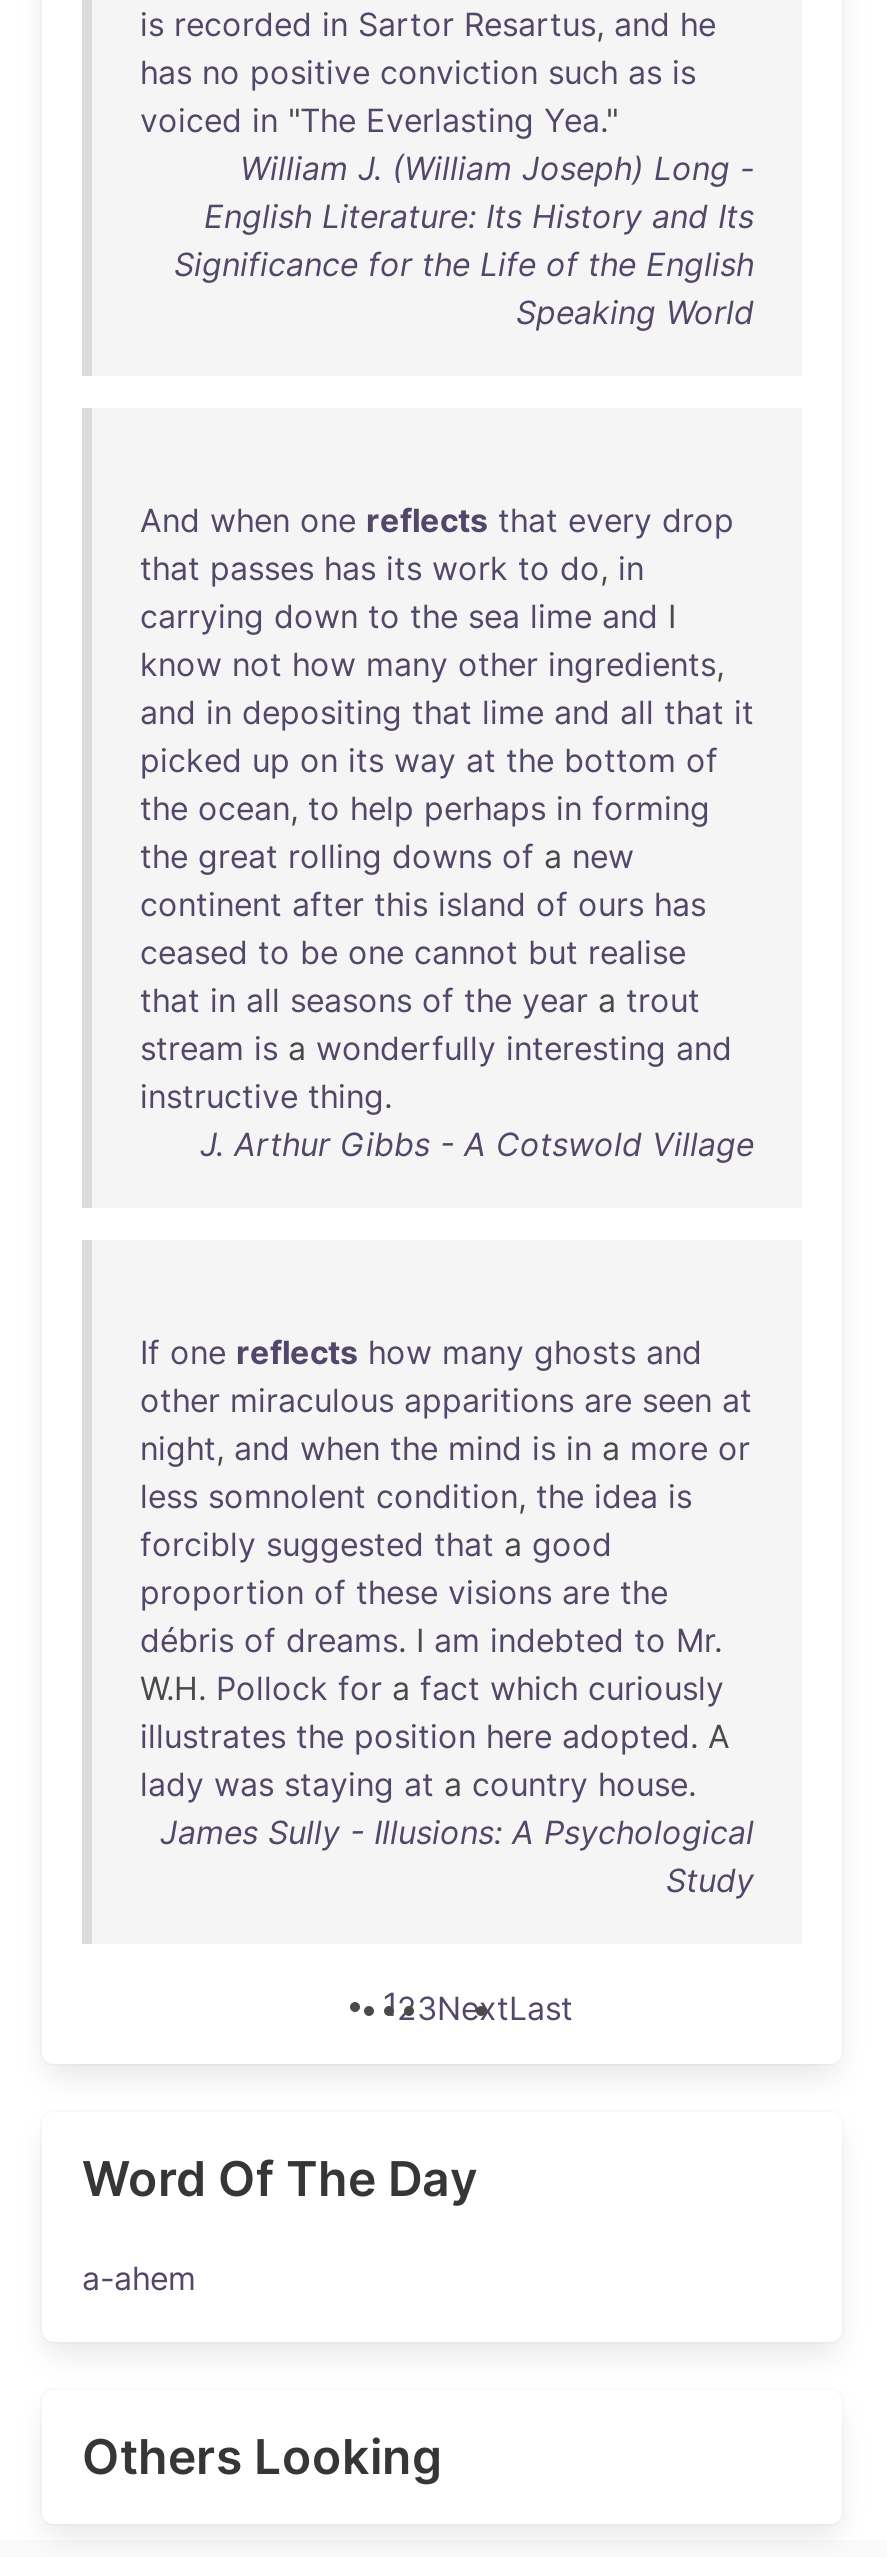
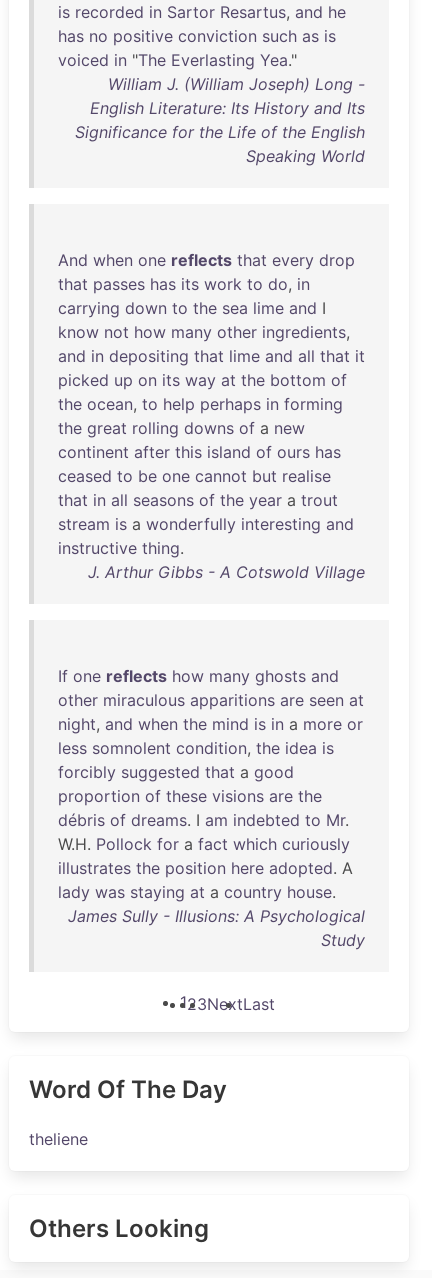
- a-ahem
+ theliene
